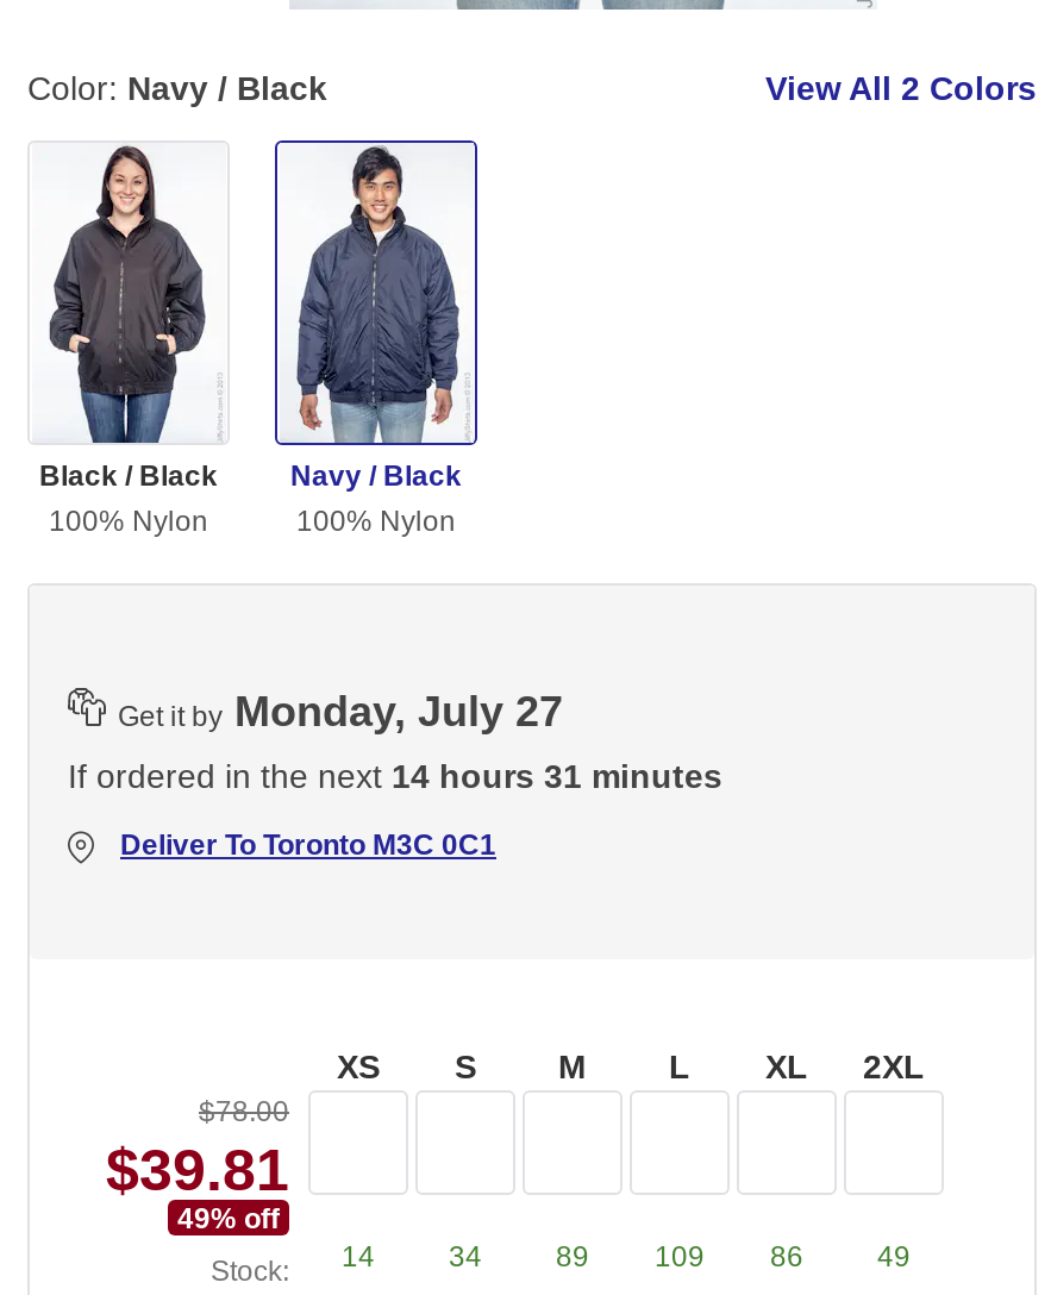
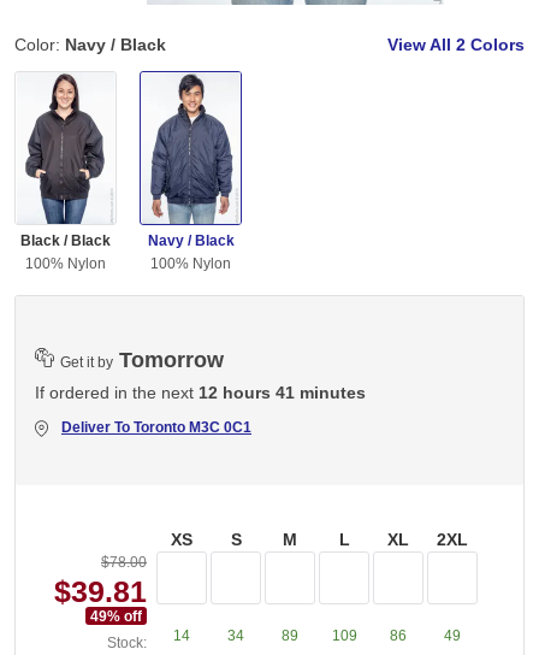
- Get it by Monday, July 27
- If ordered in the next 14 hours 31 minutes
+ Get it by Tomorrow
+ If ordered in the next 12 hours 41 minutes
